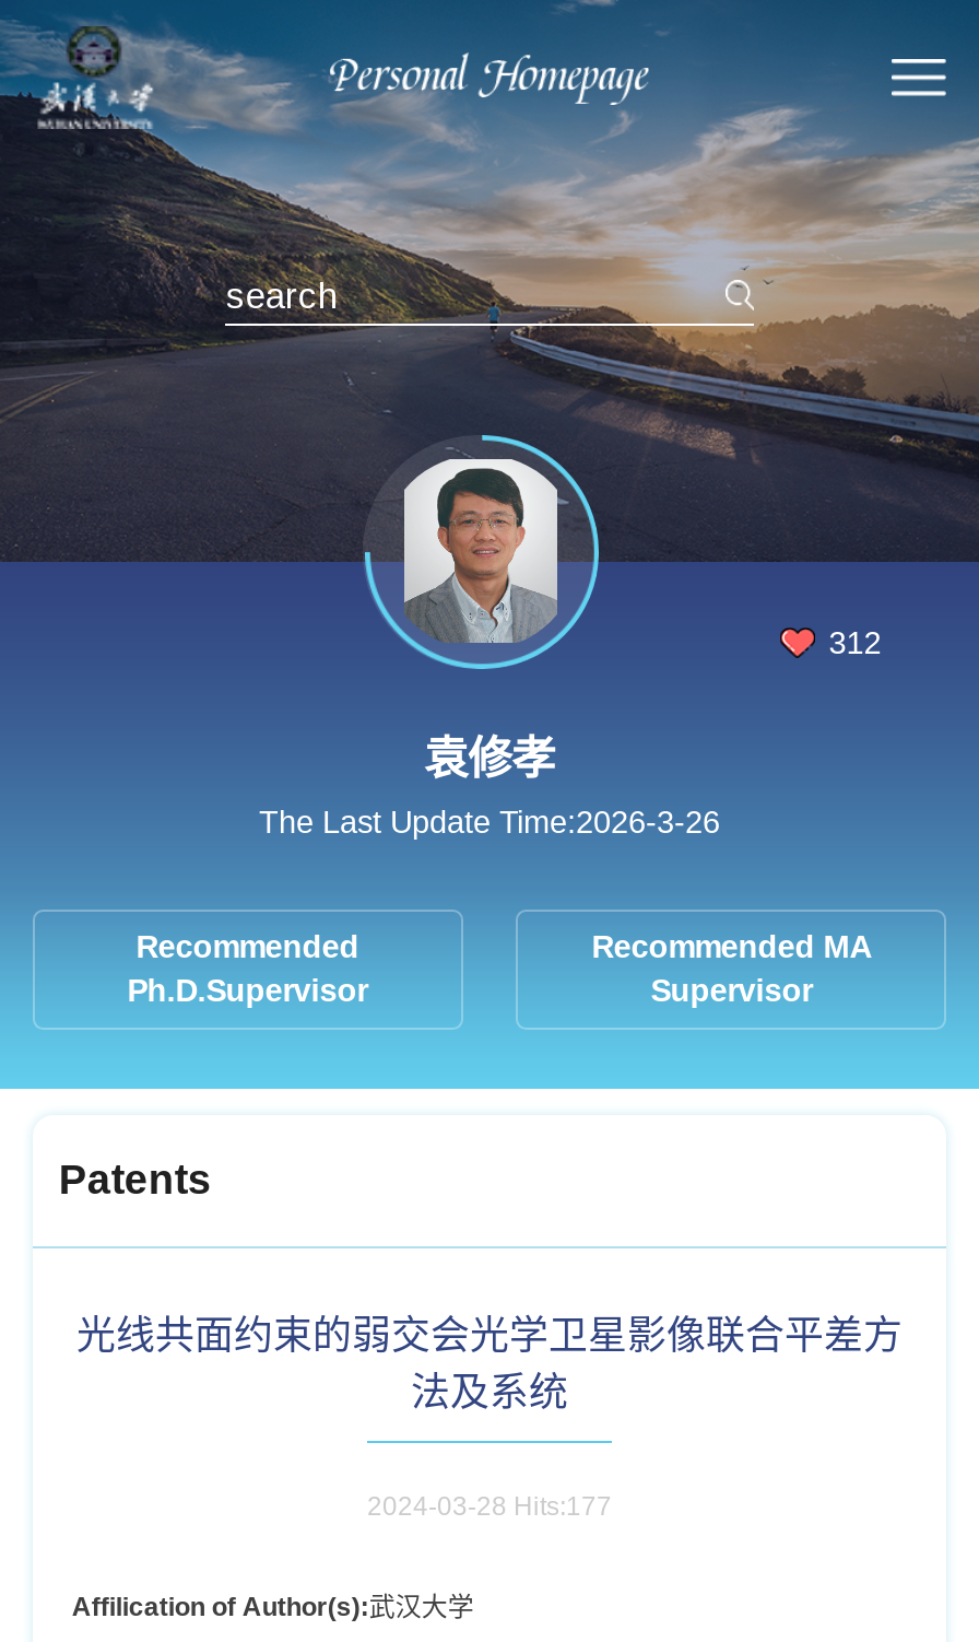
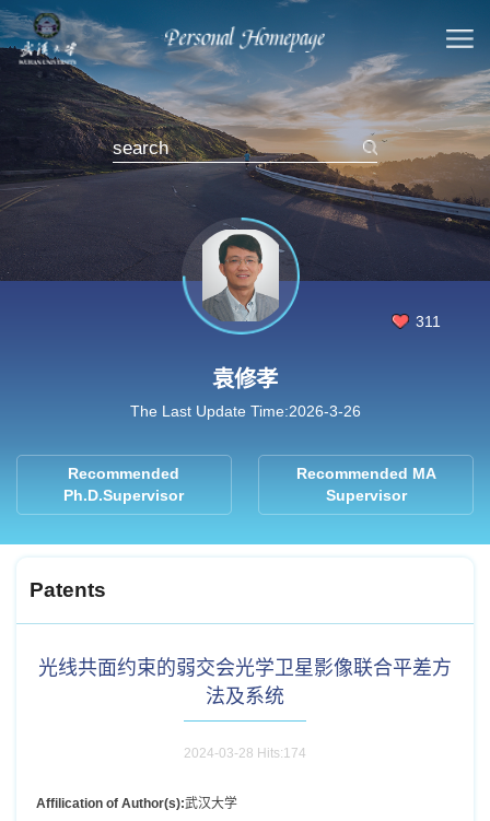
- 312
+ 311

- 2024-03-28 Hits:177
+ 2024-03-28 Hits:174
